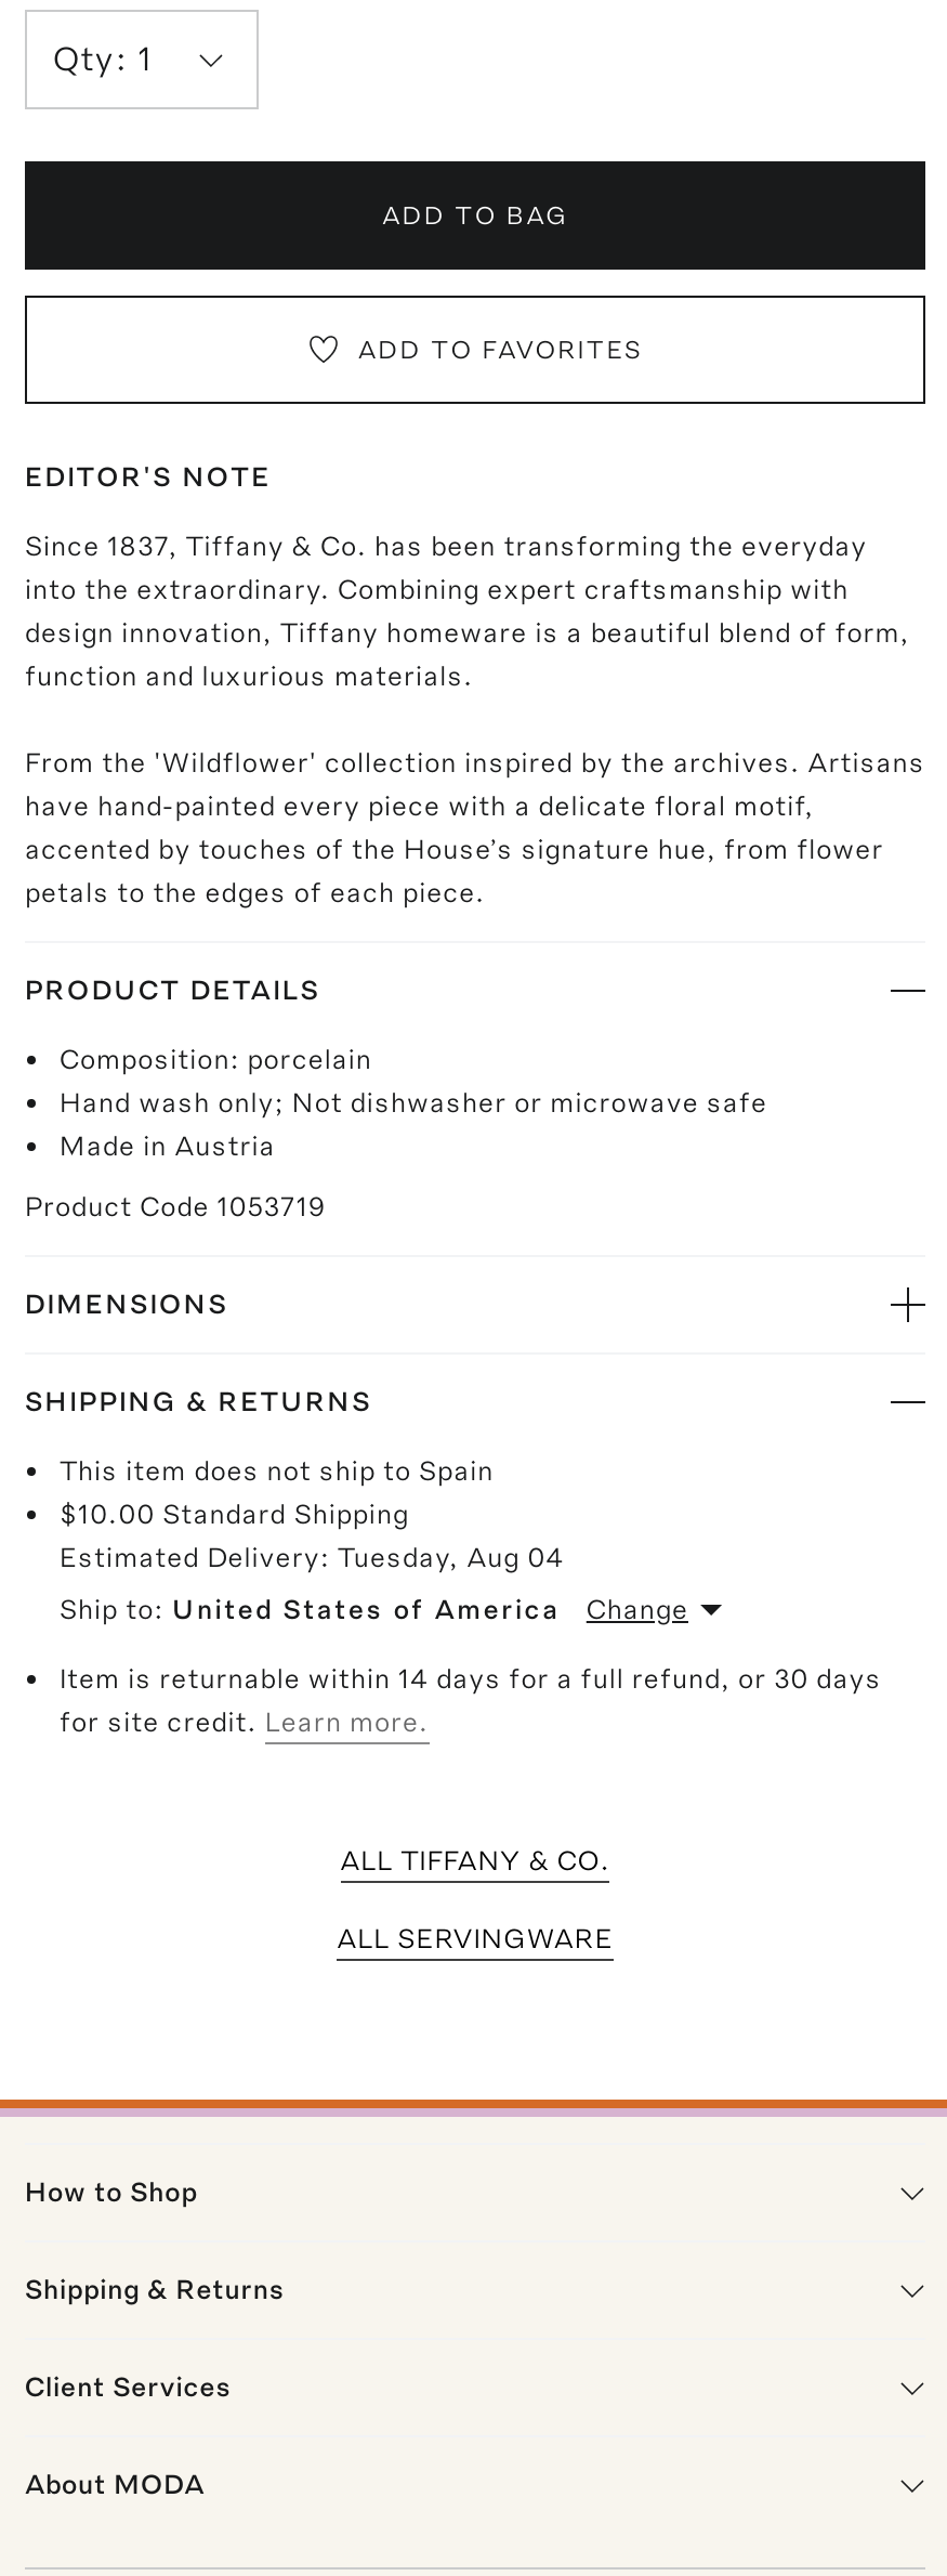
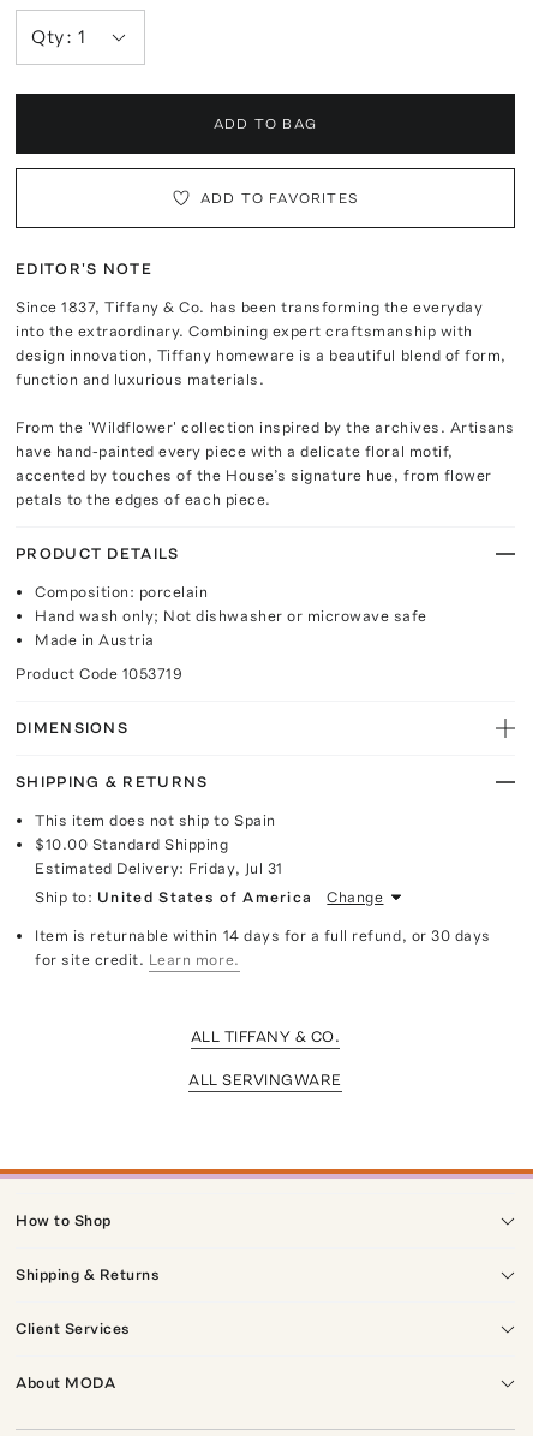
- Estimated Delivery: Tuesday, Aug 04
+ Estimated Delivery: Friday, Jul 31
